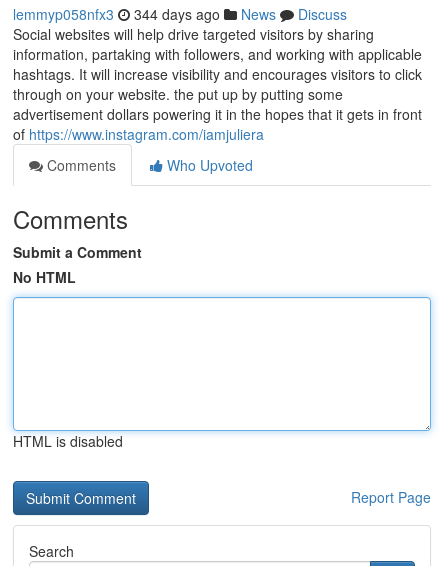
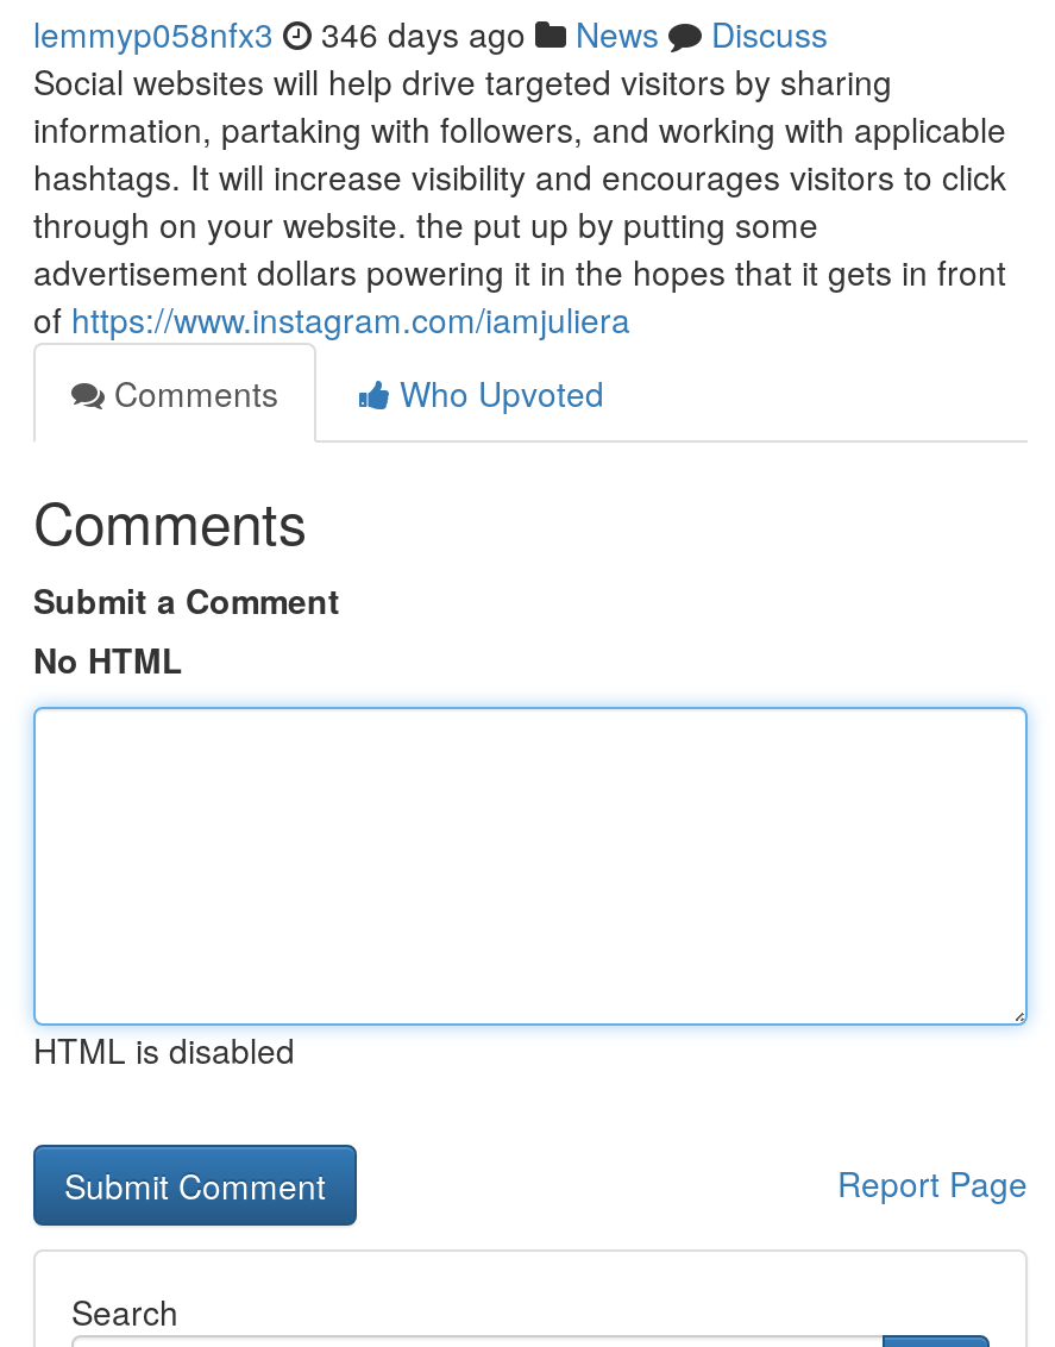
- lemmyp058nfx3 344 days ago News Discuss
+ lemmyp058nfx3 346 days ago News Discuss
